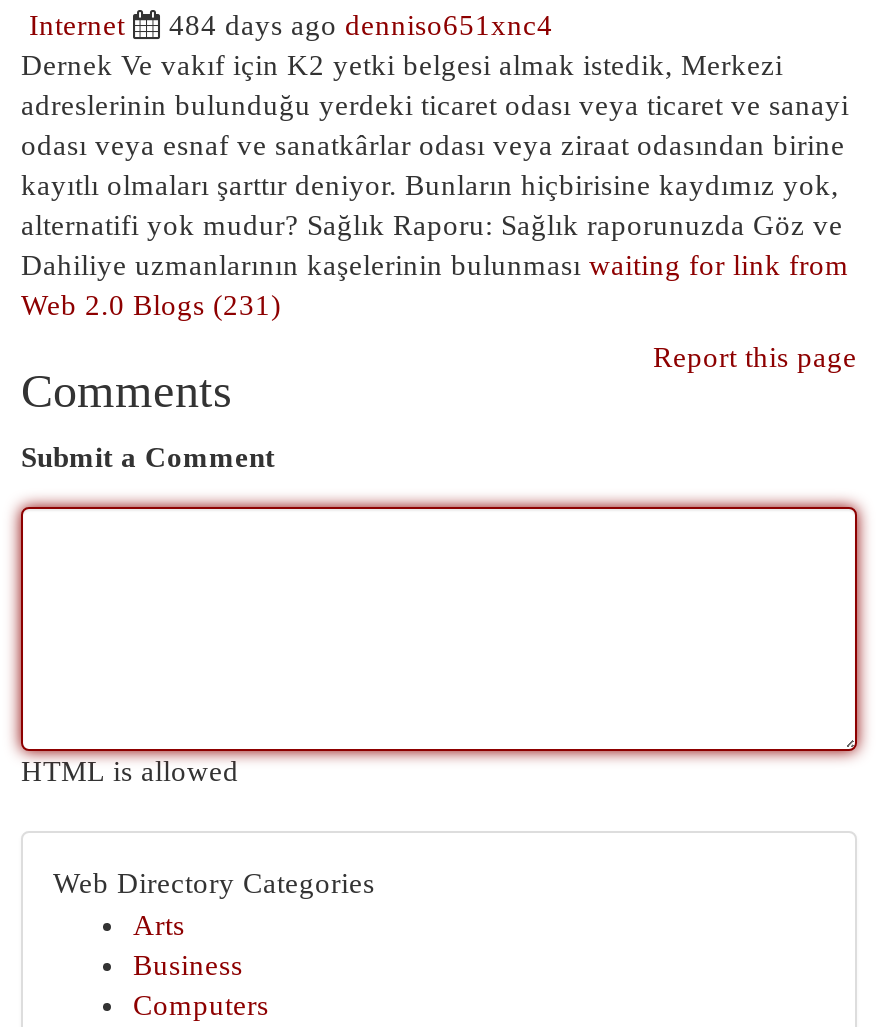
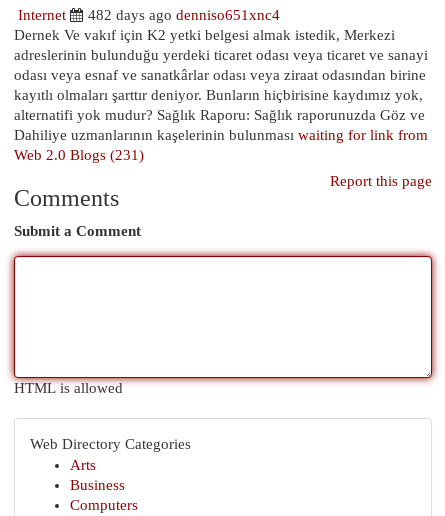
- 484 days ago denniso651xnc4
+ 482 days ago denniso651xnc4
